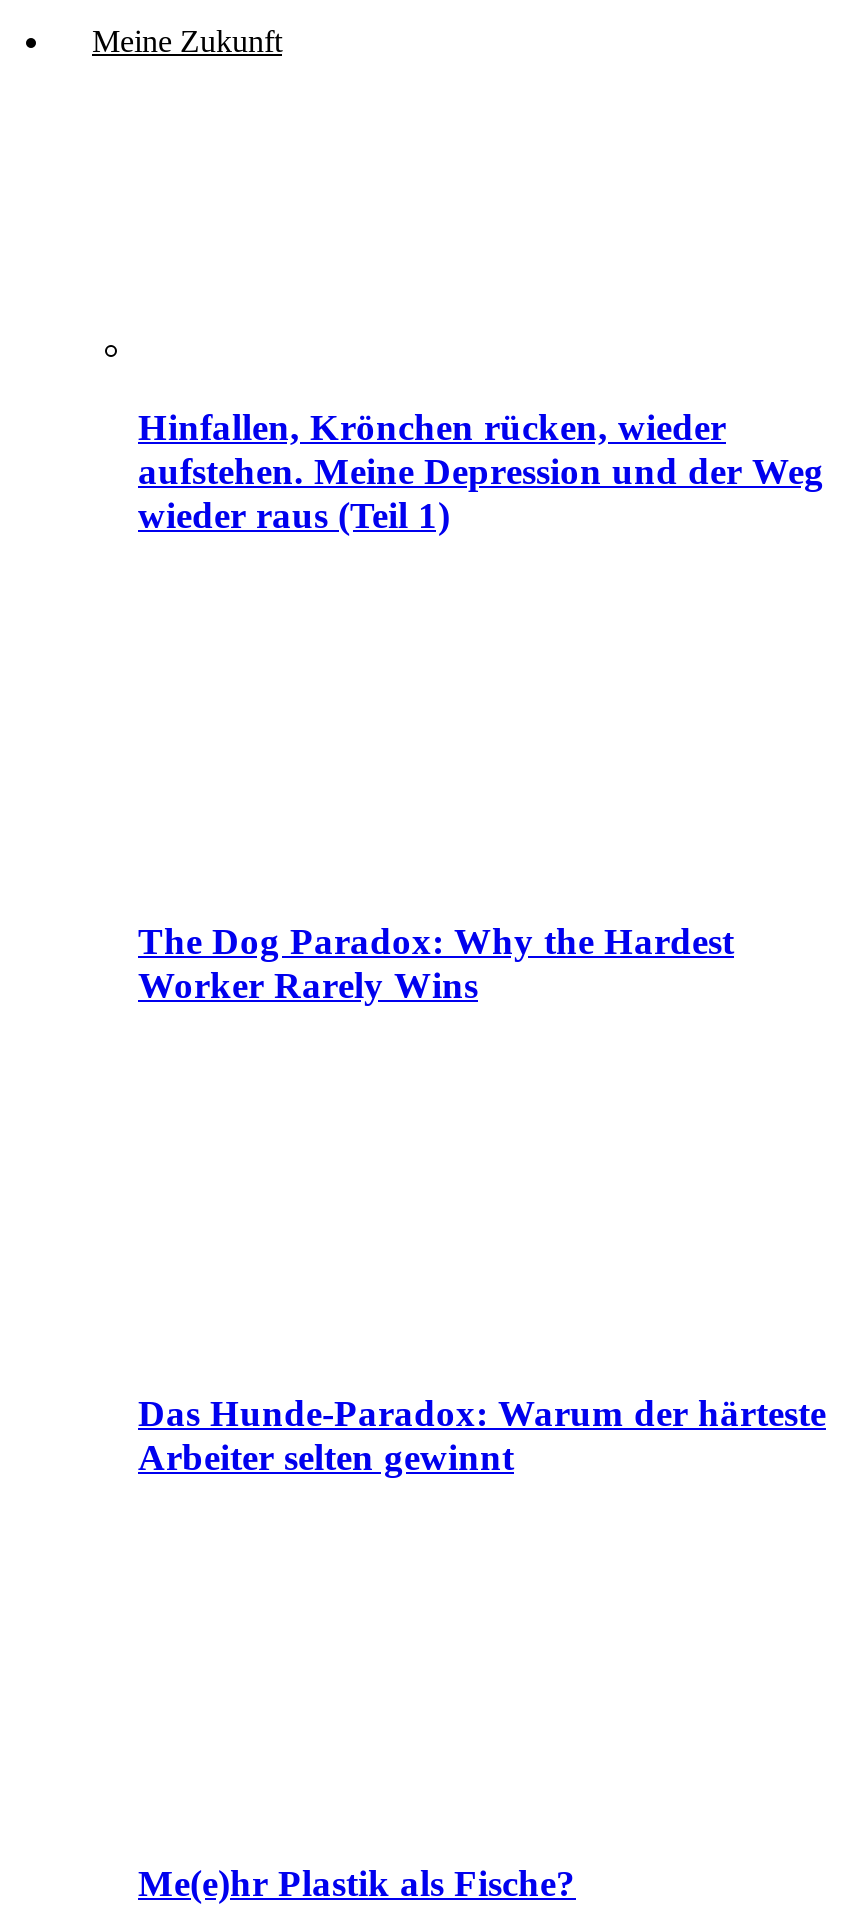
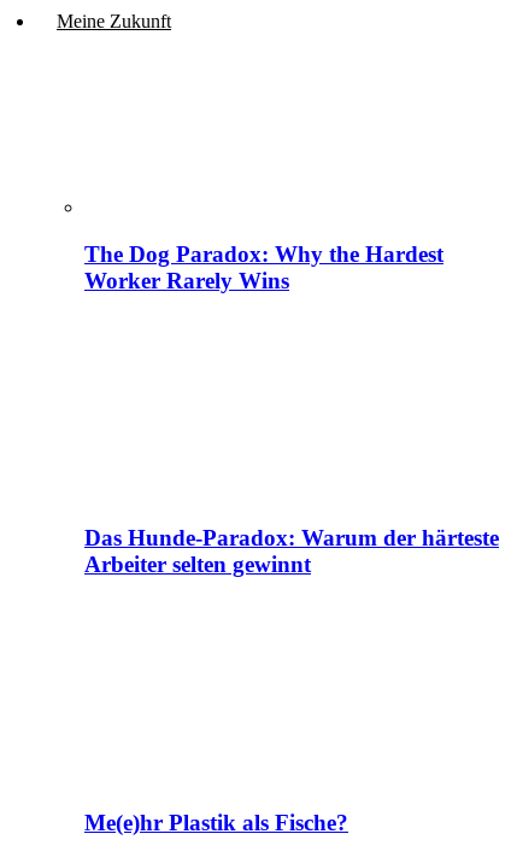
- Hinfallen, Krönchen rücken, wieder
- aufstehen. Meine Depression und der Weg
- wieder raus (Teil 1)
